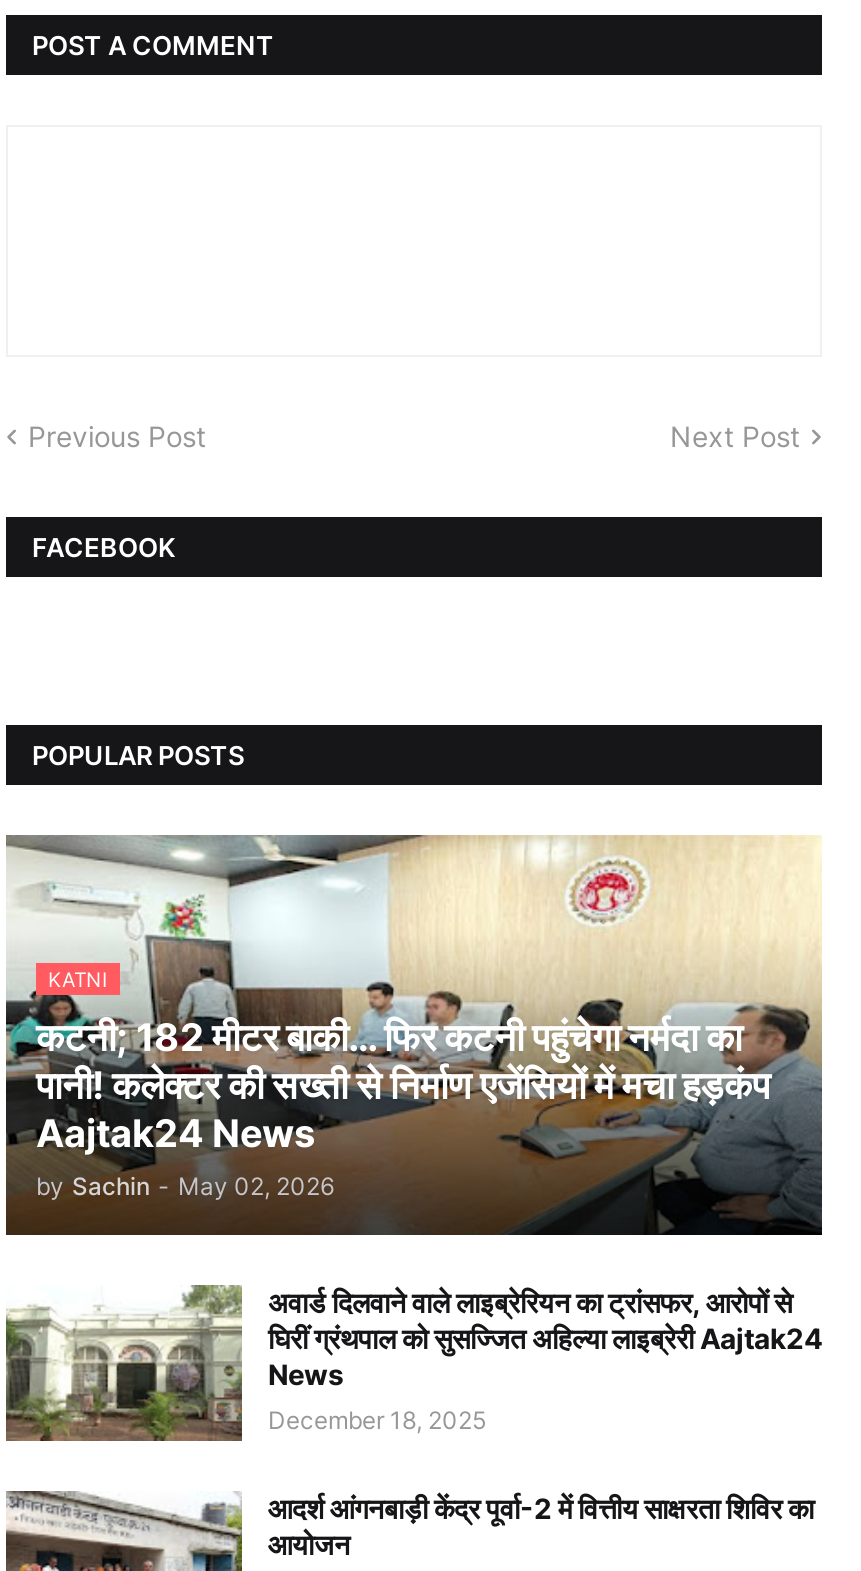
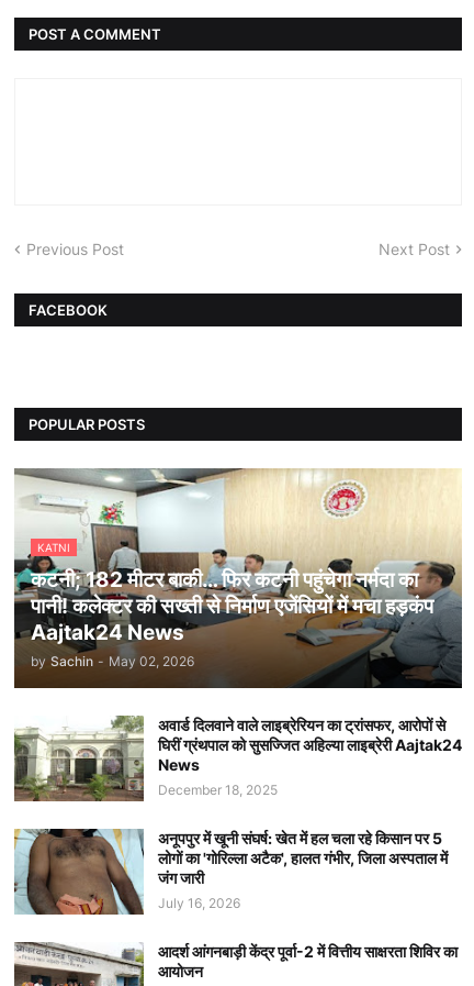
+ [image]
+ अनूपपुर में खूनी संघर्ष: खेत में हल चला रहे किसान पर 5
+ लोगों का 'गोरिल्ला अटैक', हालत गंभीर, जिला अस्पताल में
+ जंग जारी
+ July 16, 2026
